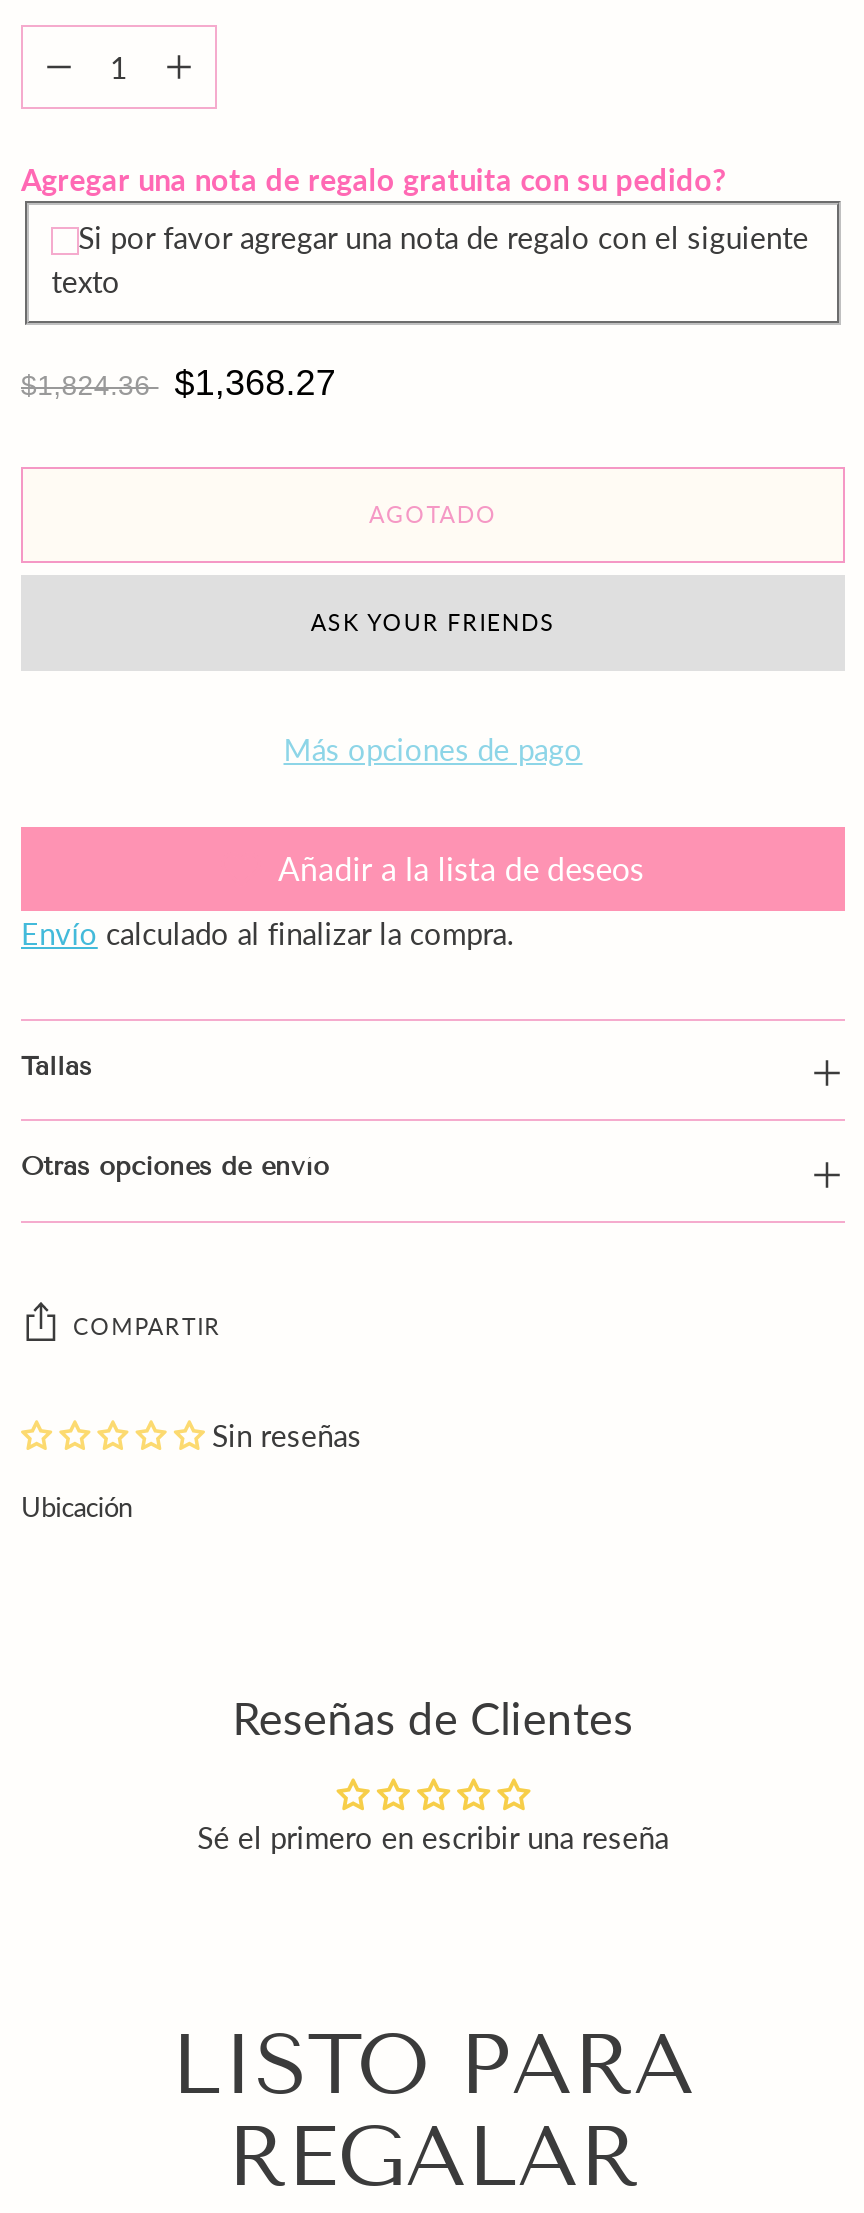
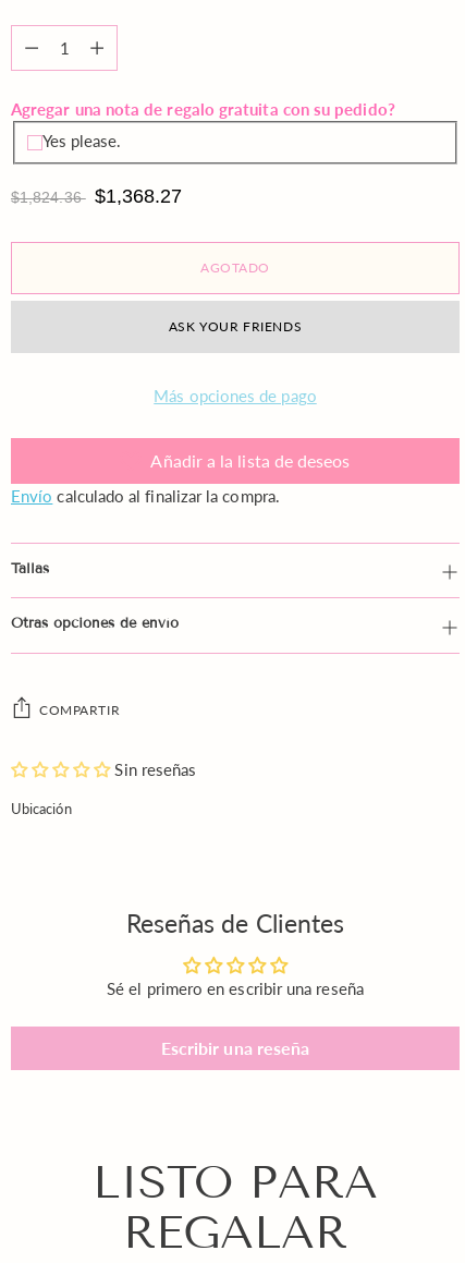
- Si por favor agregar una nota de regalo con el siguiente
- texto
+ Yes please.

moved up: $1,824.36 $1,368.27 | AGOTADO | ASK YOUR FRIENDS | ... | Reseñas de Clientes | Sé el primero en escribir una reseña

+ Escribir una reseña
